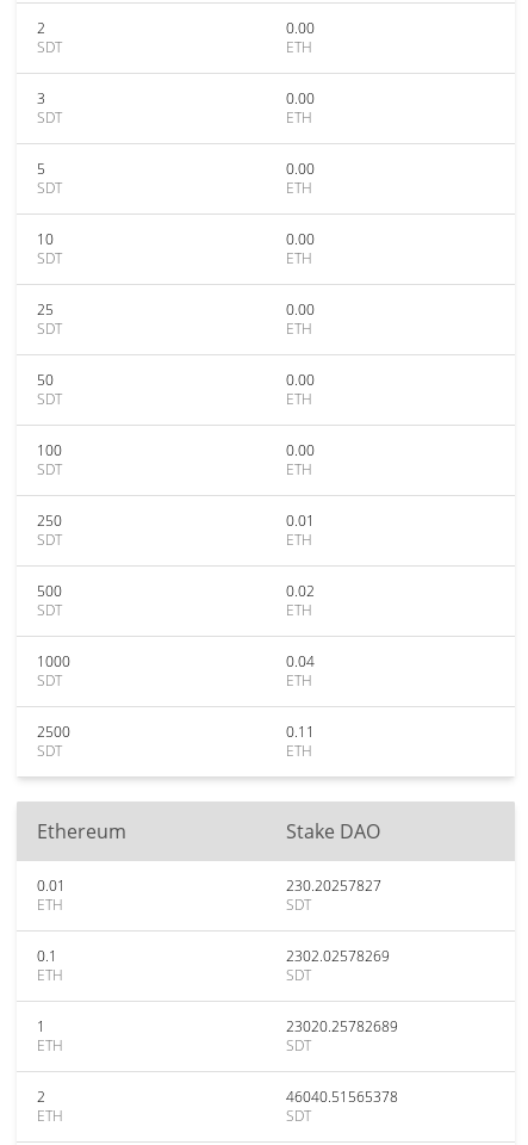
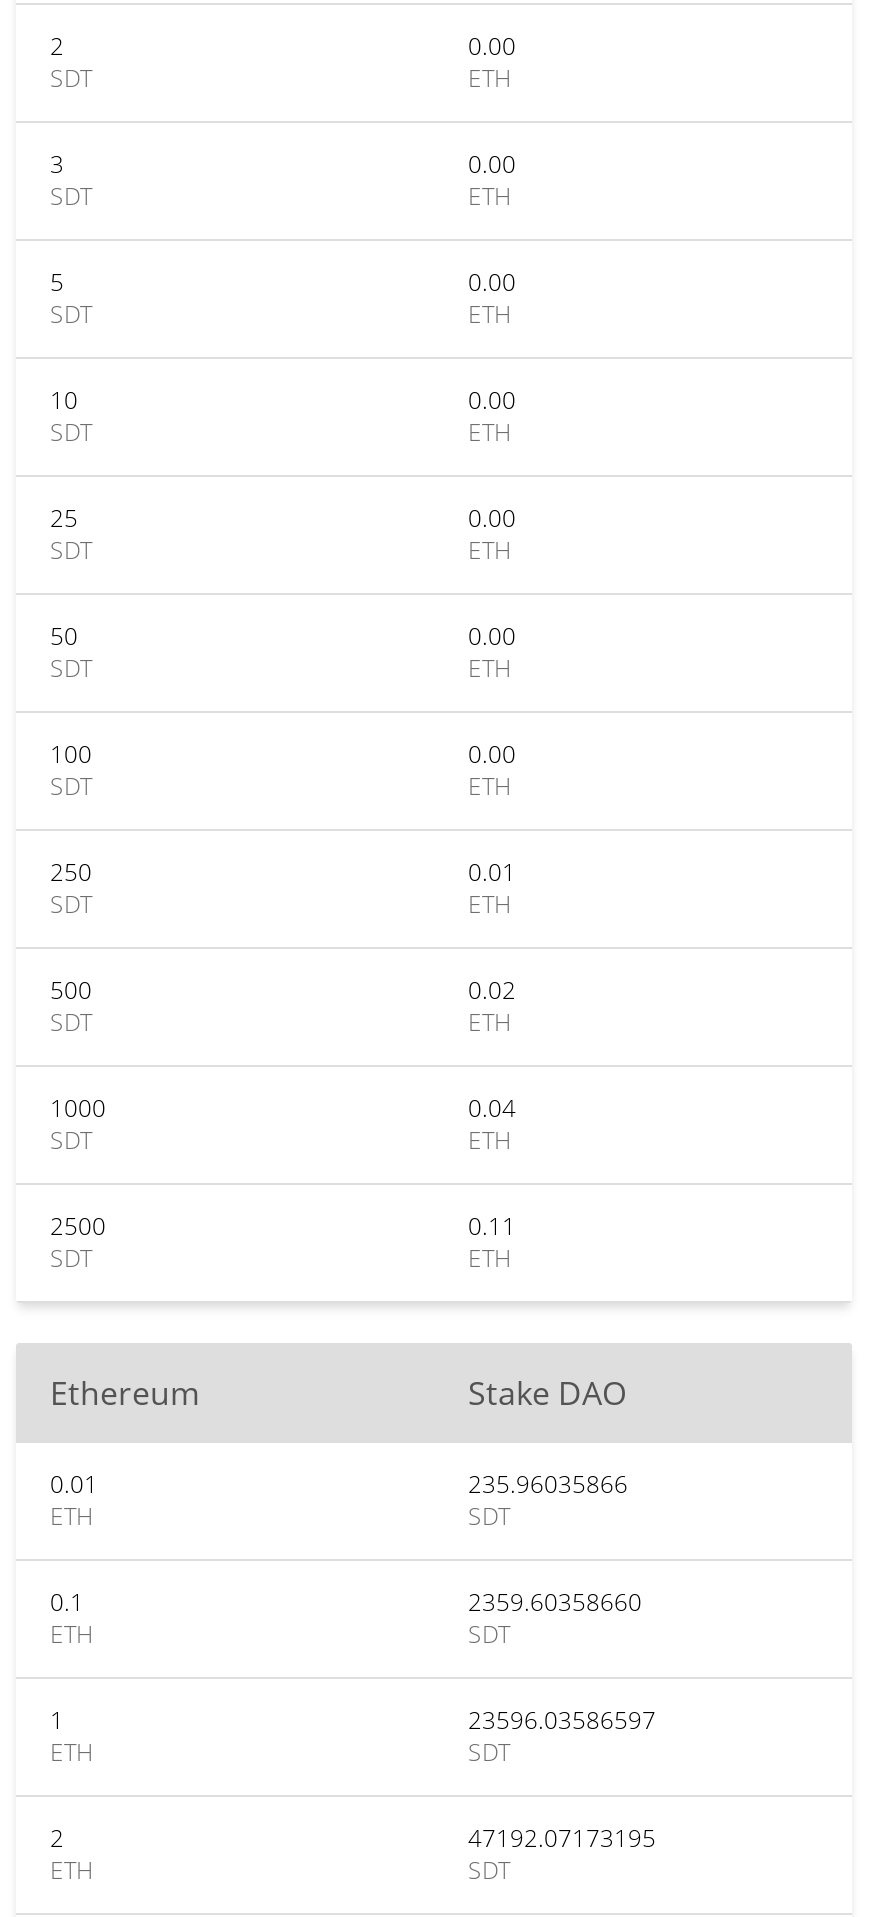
- 230.20257827
+ 235.96035866

- 2302.02578269
+ 2359.60358660

- 23020.25782689
+ 23596.03586597

- 46040.51565378
+ 47192.07173195
